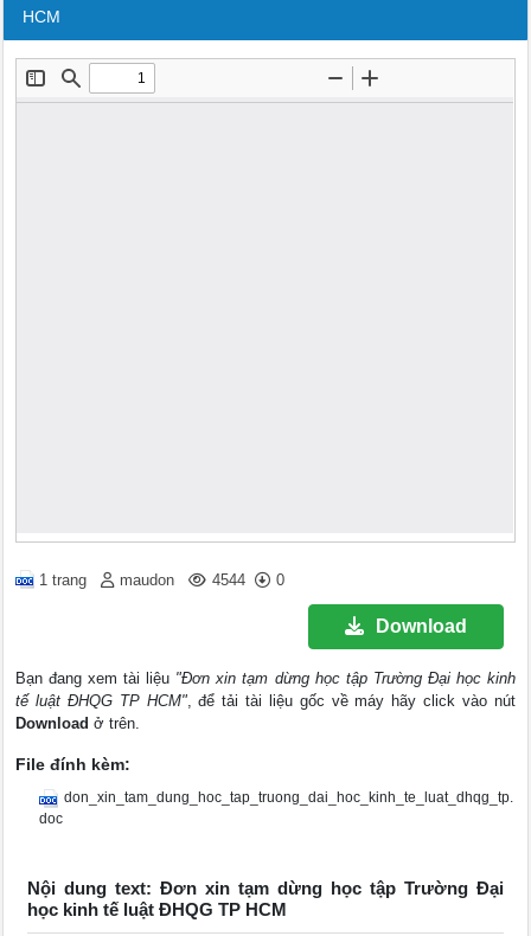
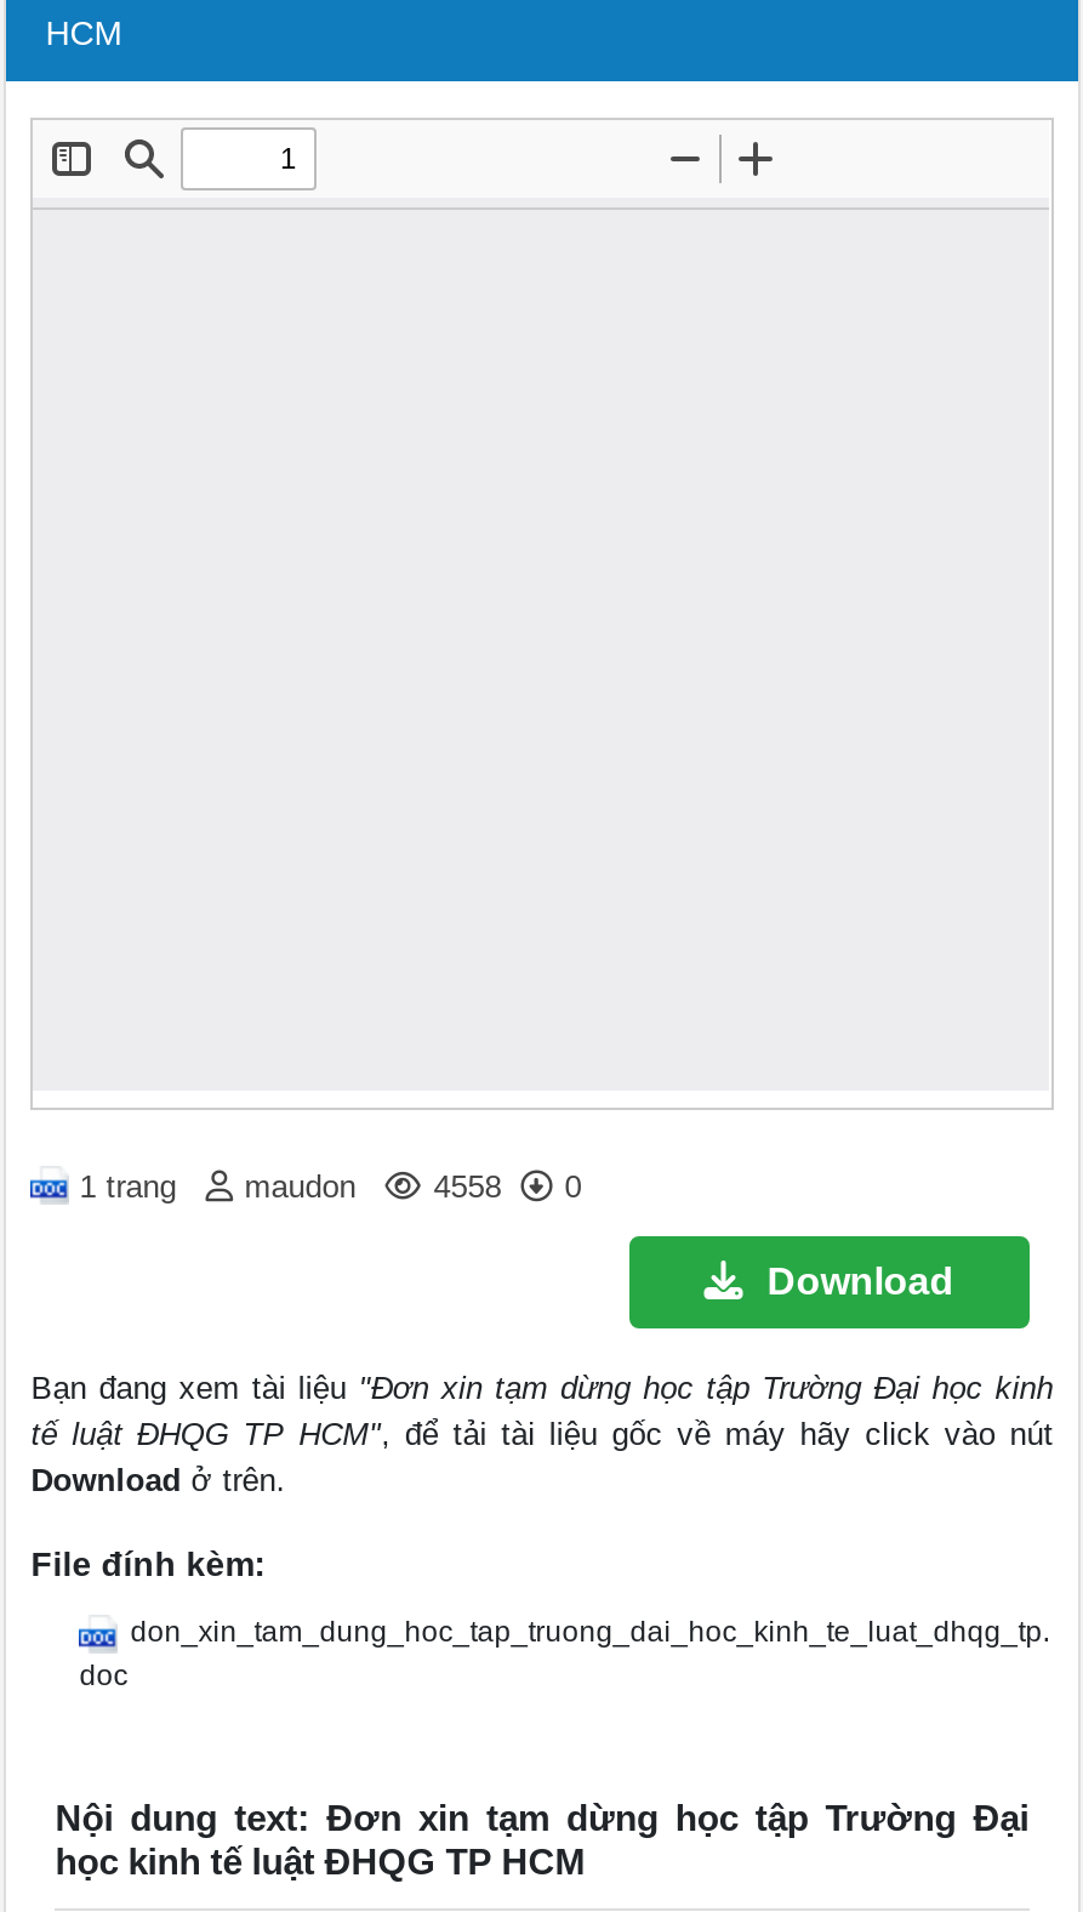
- 4544 0
+ 4558 0
